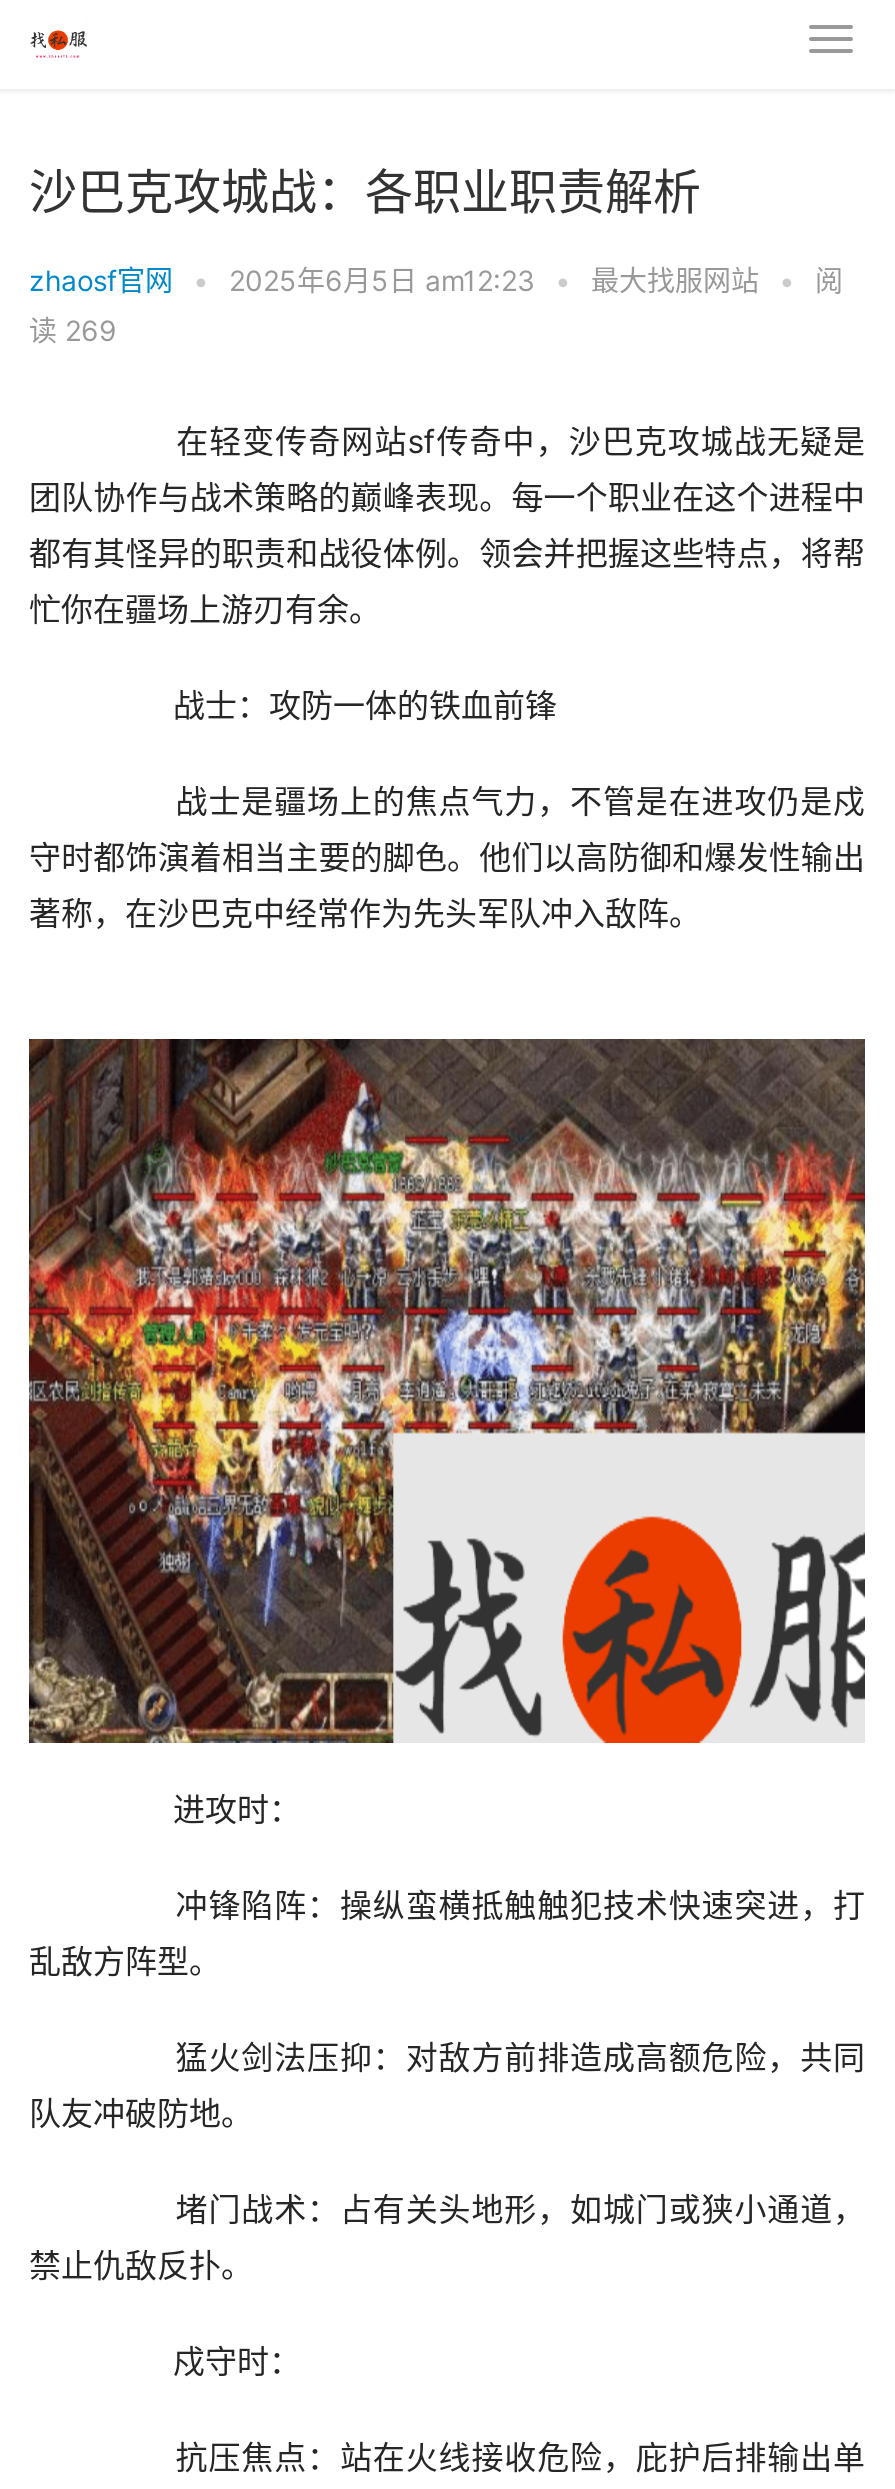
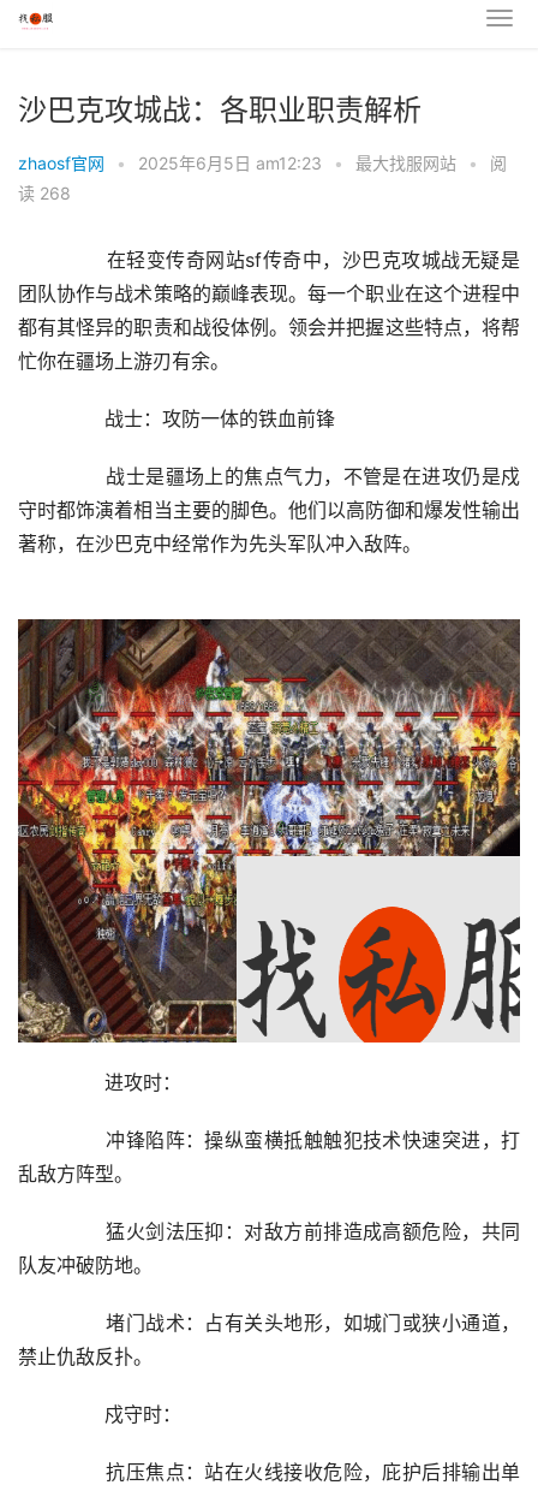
- 读 269
+ 读 268
